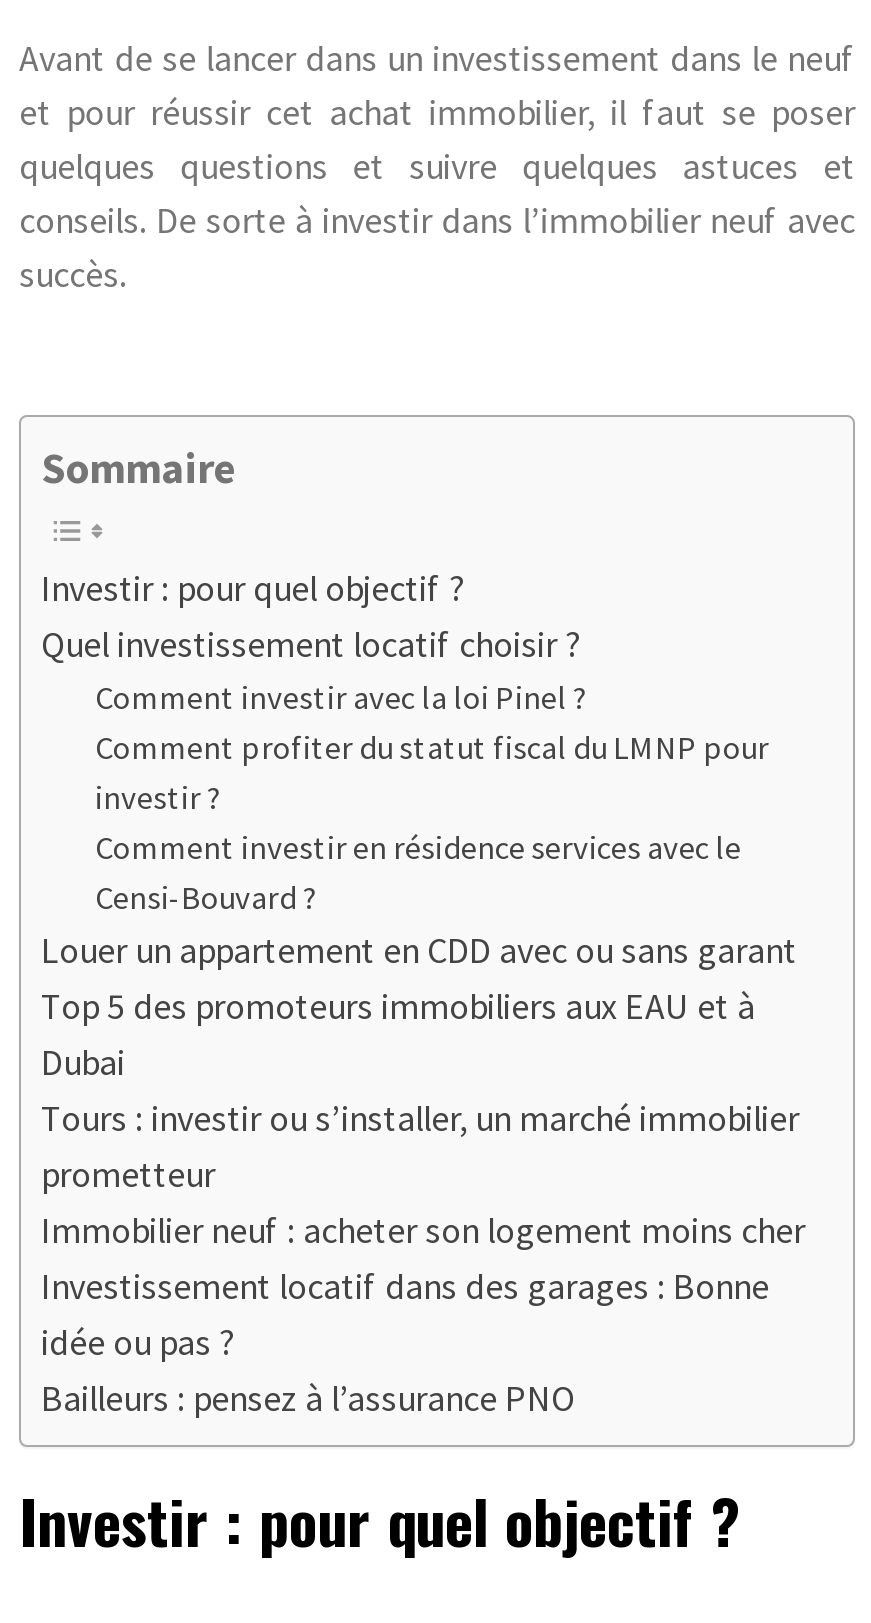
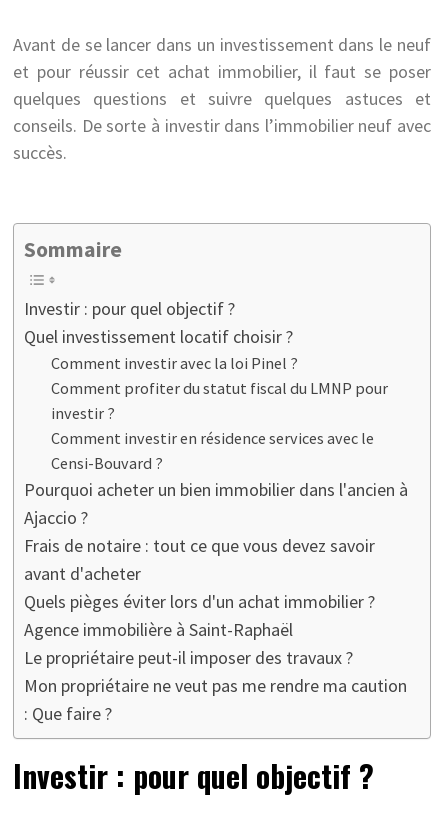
- Louer un appartement en CDD avec ou sans garant
- Top 5 des promoteurs immobiliers aux EAU et à
- Dubai
- Tours : investir ou s’installer, un marché immobilier
- prometteur
- Immobilier neuf : acheter son logement moins cher
- Investissement locatif dans des garages : Bonne
- idée ou pas ?
- Bailleurs : pensez à l’assurance PNO
+ Pourquoi acheter un bien immobilier dans l'ancien à
+ Ajaccio ?
+ Frais de notaire : tout ce que vous devez savoir
+ avant d'acheter
+ Quels pièges éviter lors d'un achat immobilier ?
+ Agence immobilière à Saint-Raphaël
+ Le propriétaire peut-il imposer des travaux ?
+ Mon propriétaire ne veut pas me rendre ma caution
+ : Que faire ?
